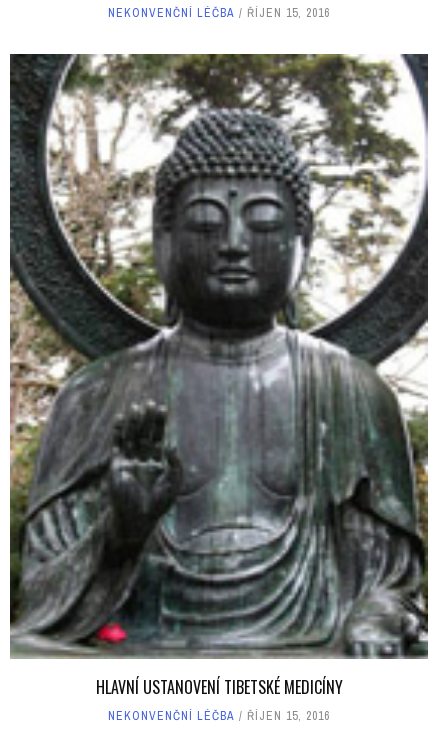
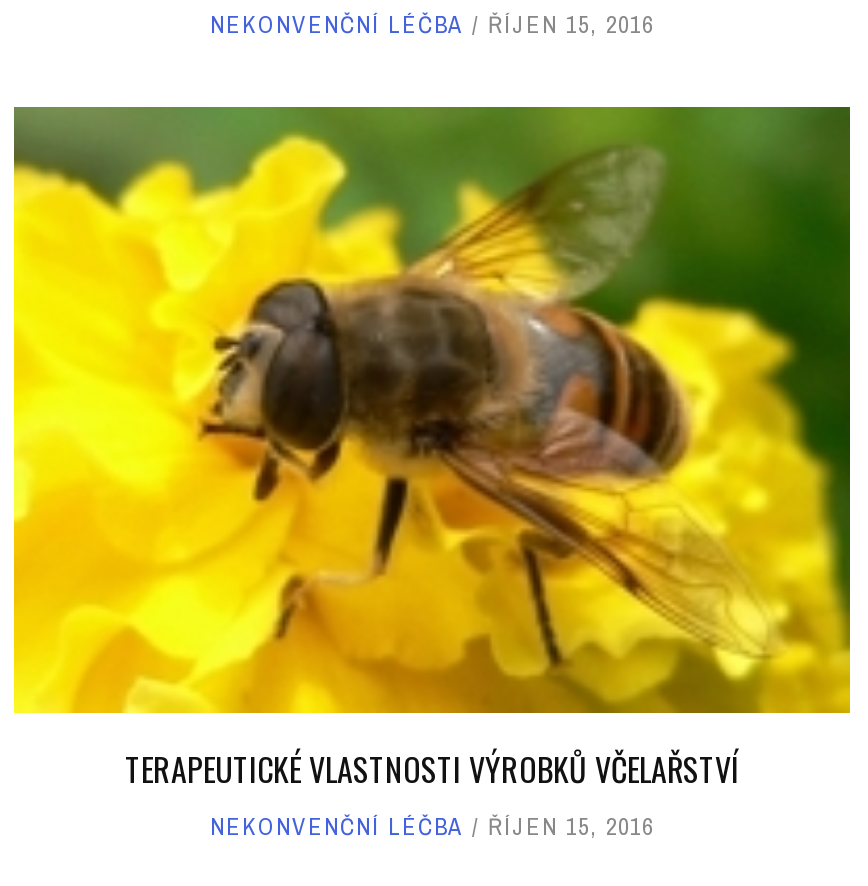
- [image]
- HLAVNÍ USTANOVENÍ TIBETSKÉ MEDICÍNY
+ [image]
+ TERAPEUTICKÉ VLASTNOSTI VÝROBKŮ VČELAŘSTVÍ
